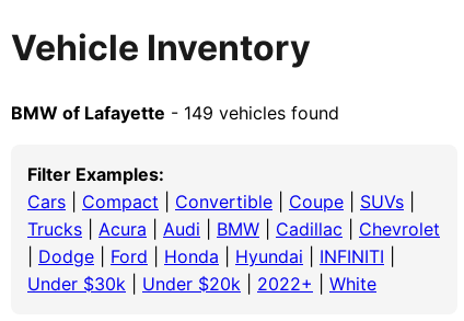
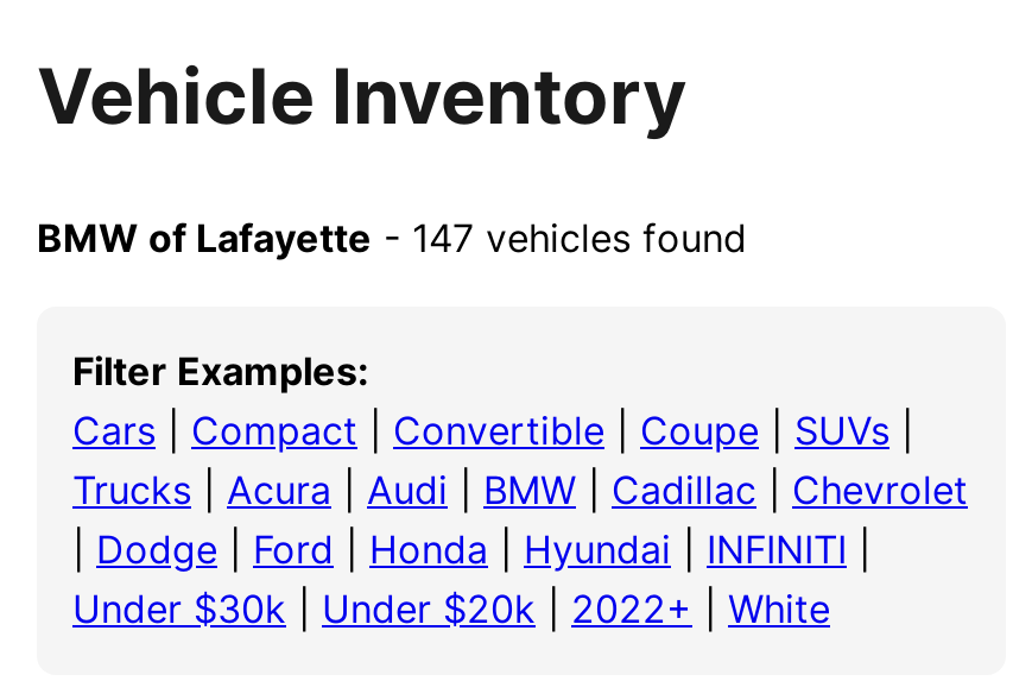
- BMW of Lafayette - 149 vehicles found
+ BMW of Lafayette - 147 vehicles found
